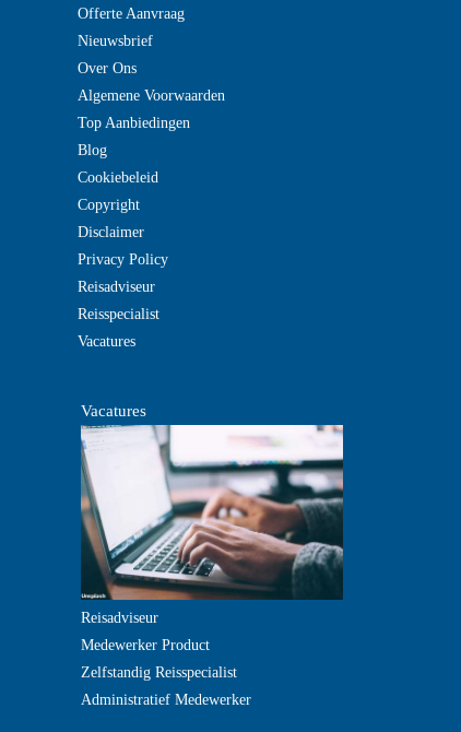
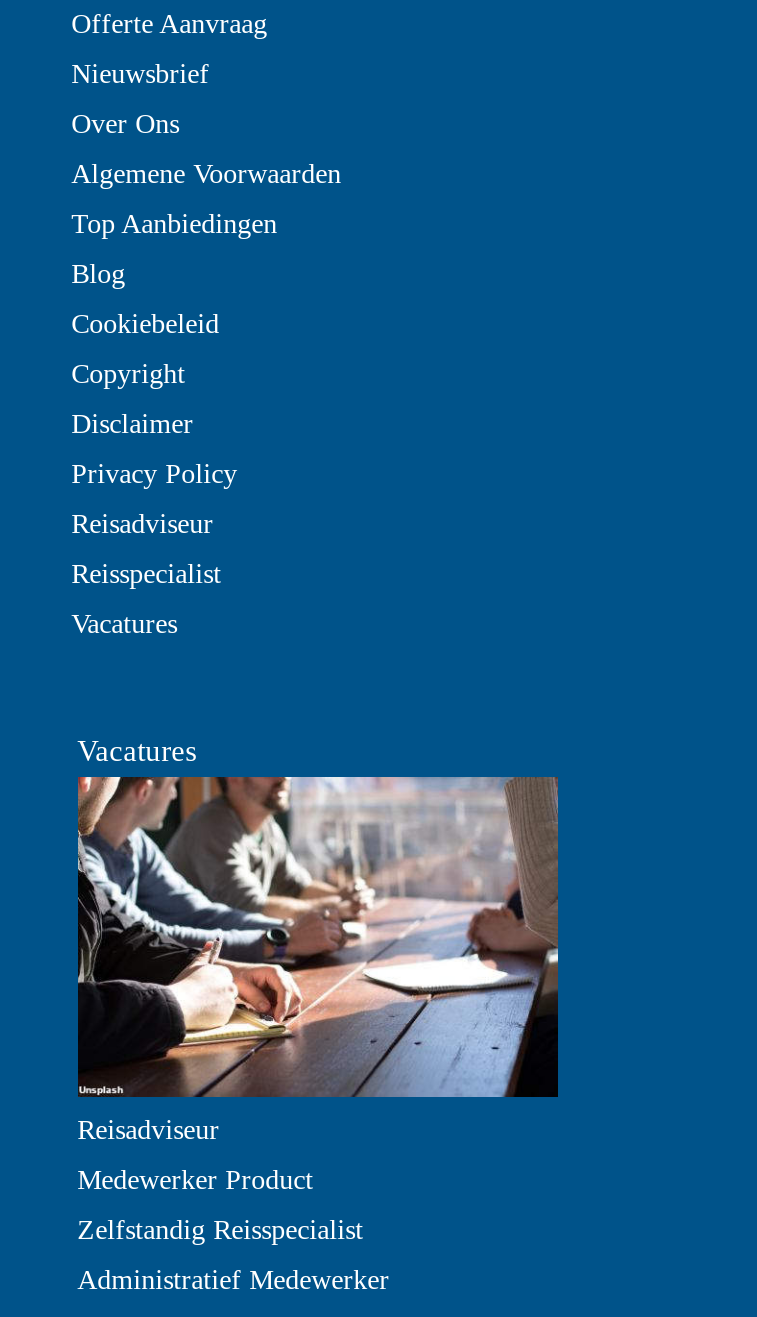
- [image]
+ [image]
